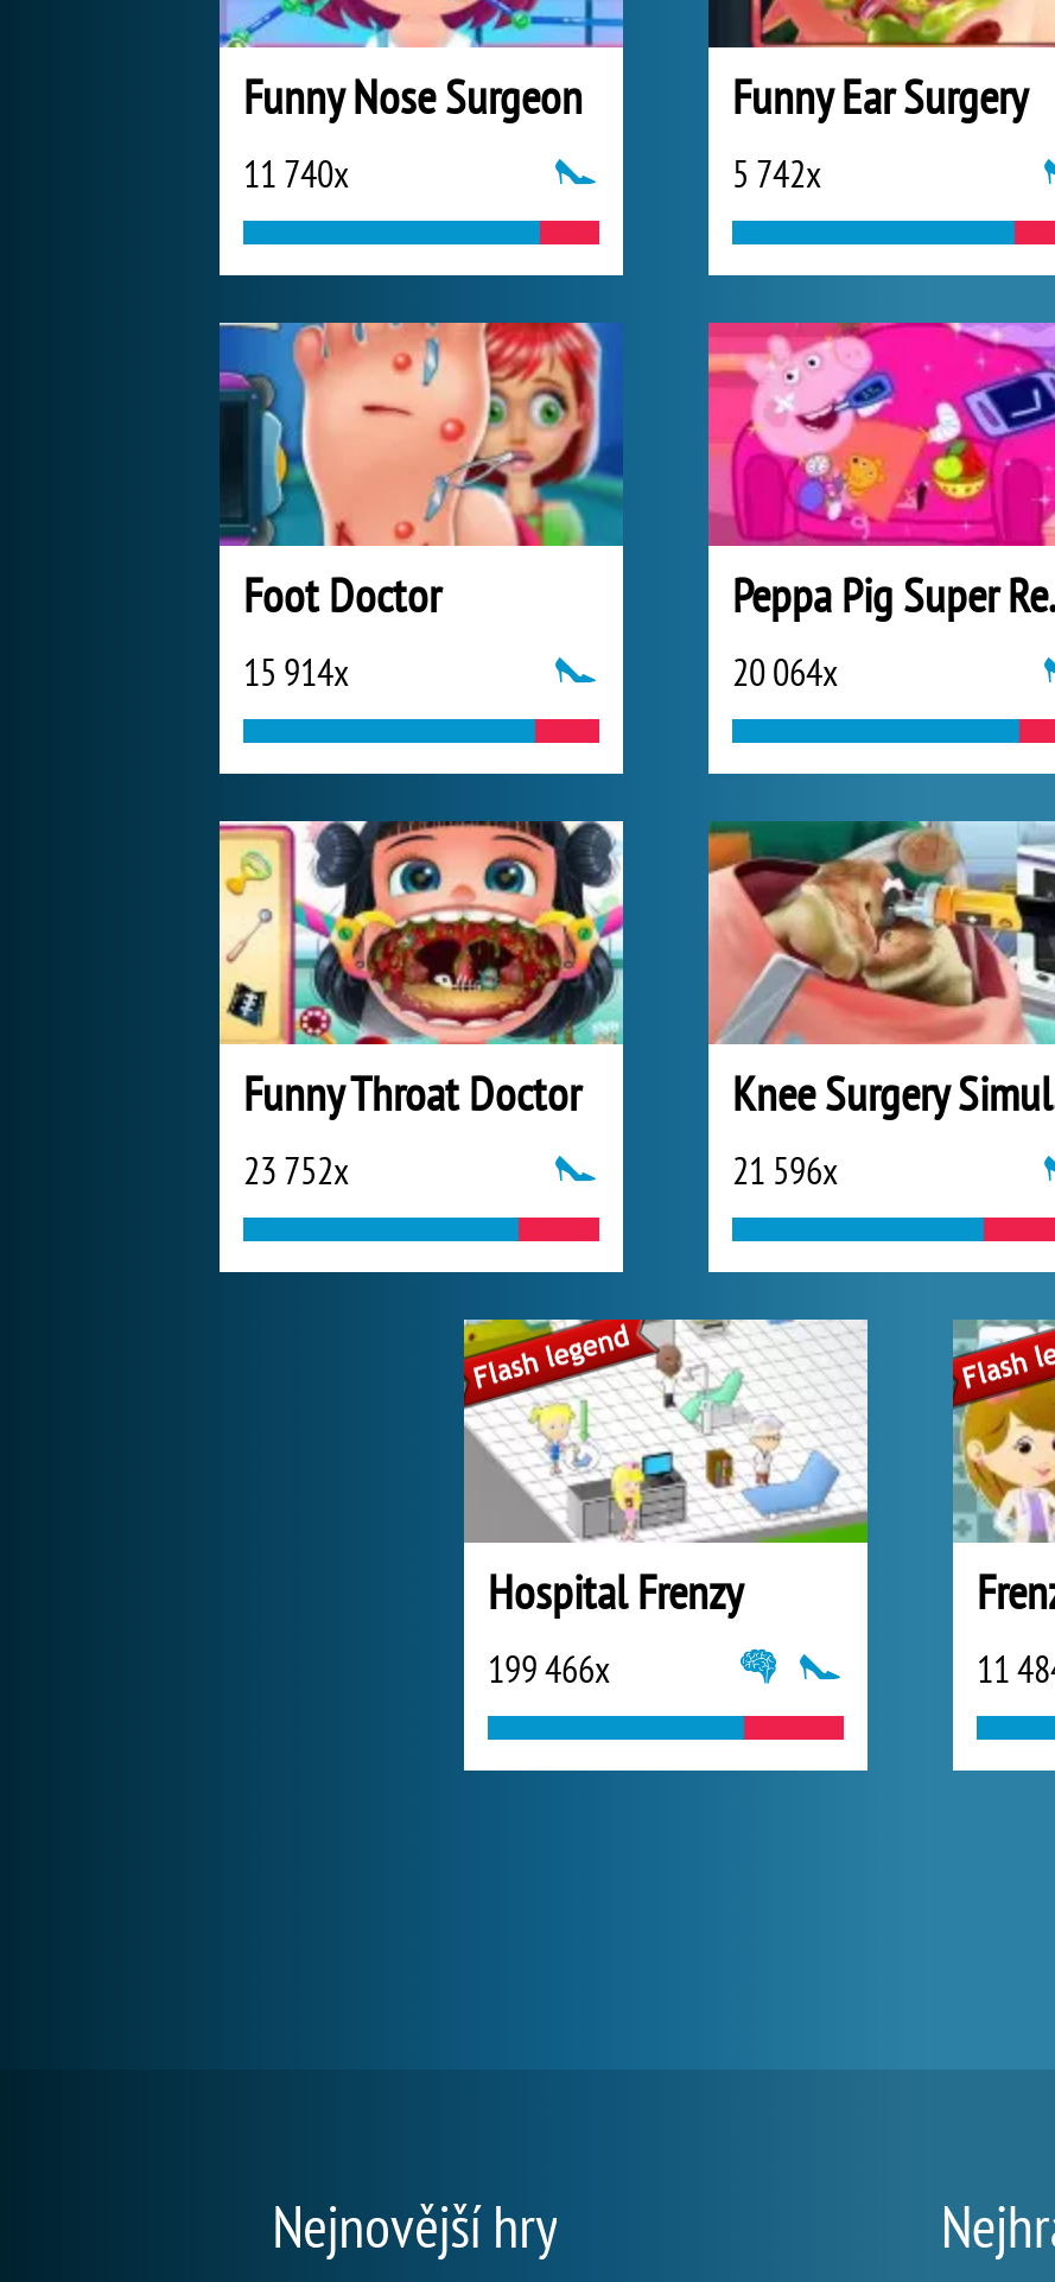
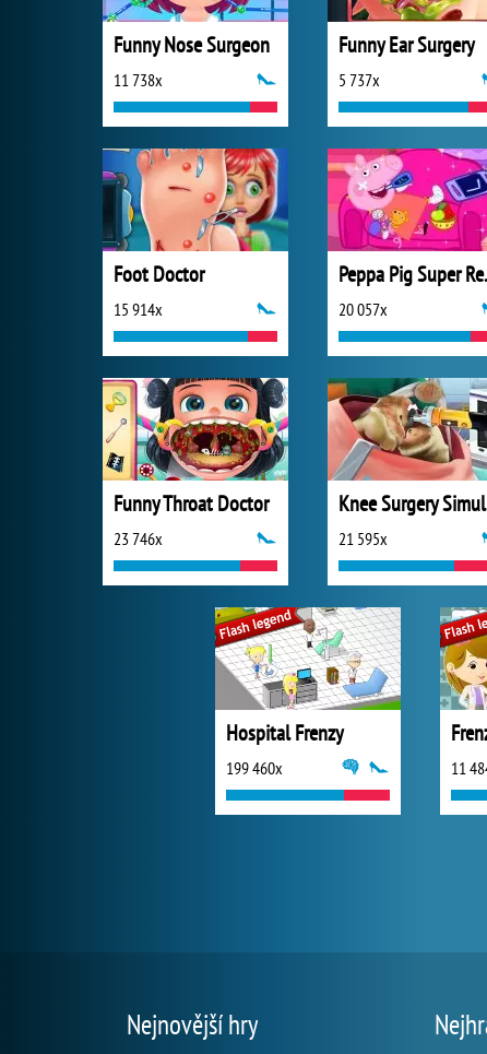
- 11 740x
+ 11 738x

- 5 742x
+ 5 737x

- 20 064x
+ 20 057x

- 23 752x
+ 23 746x

- 21 596x
+ 21 595x

- 199 466x
+ 199 460x
